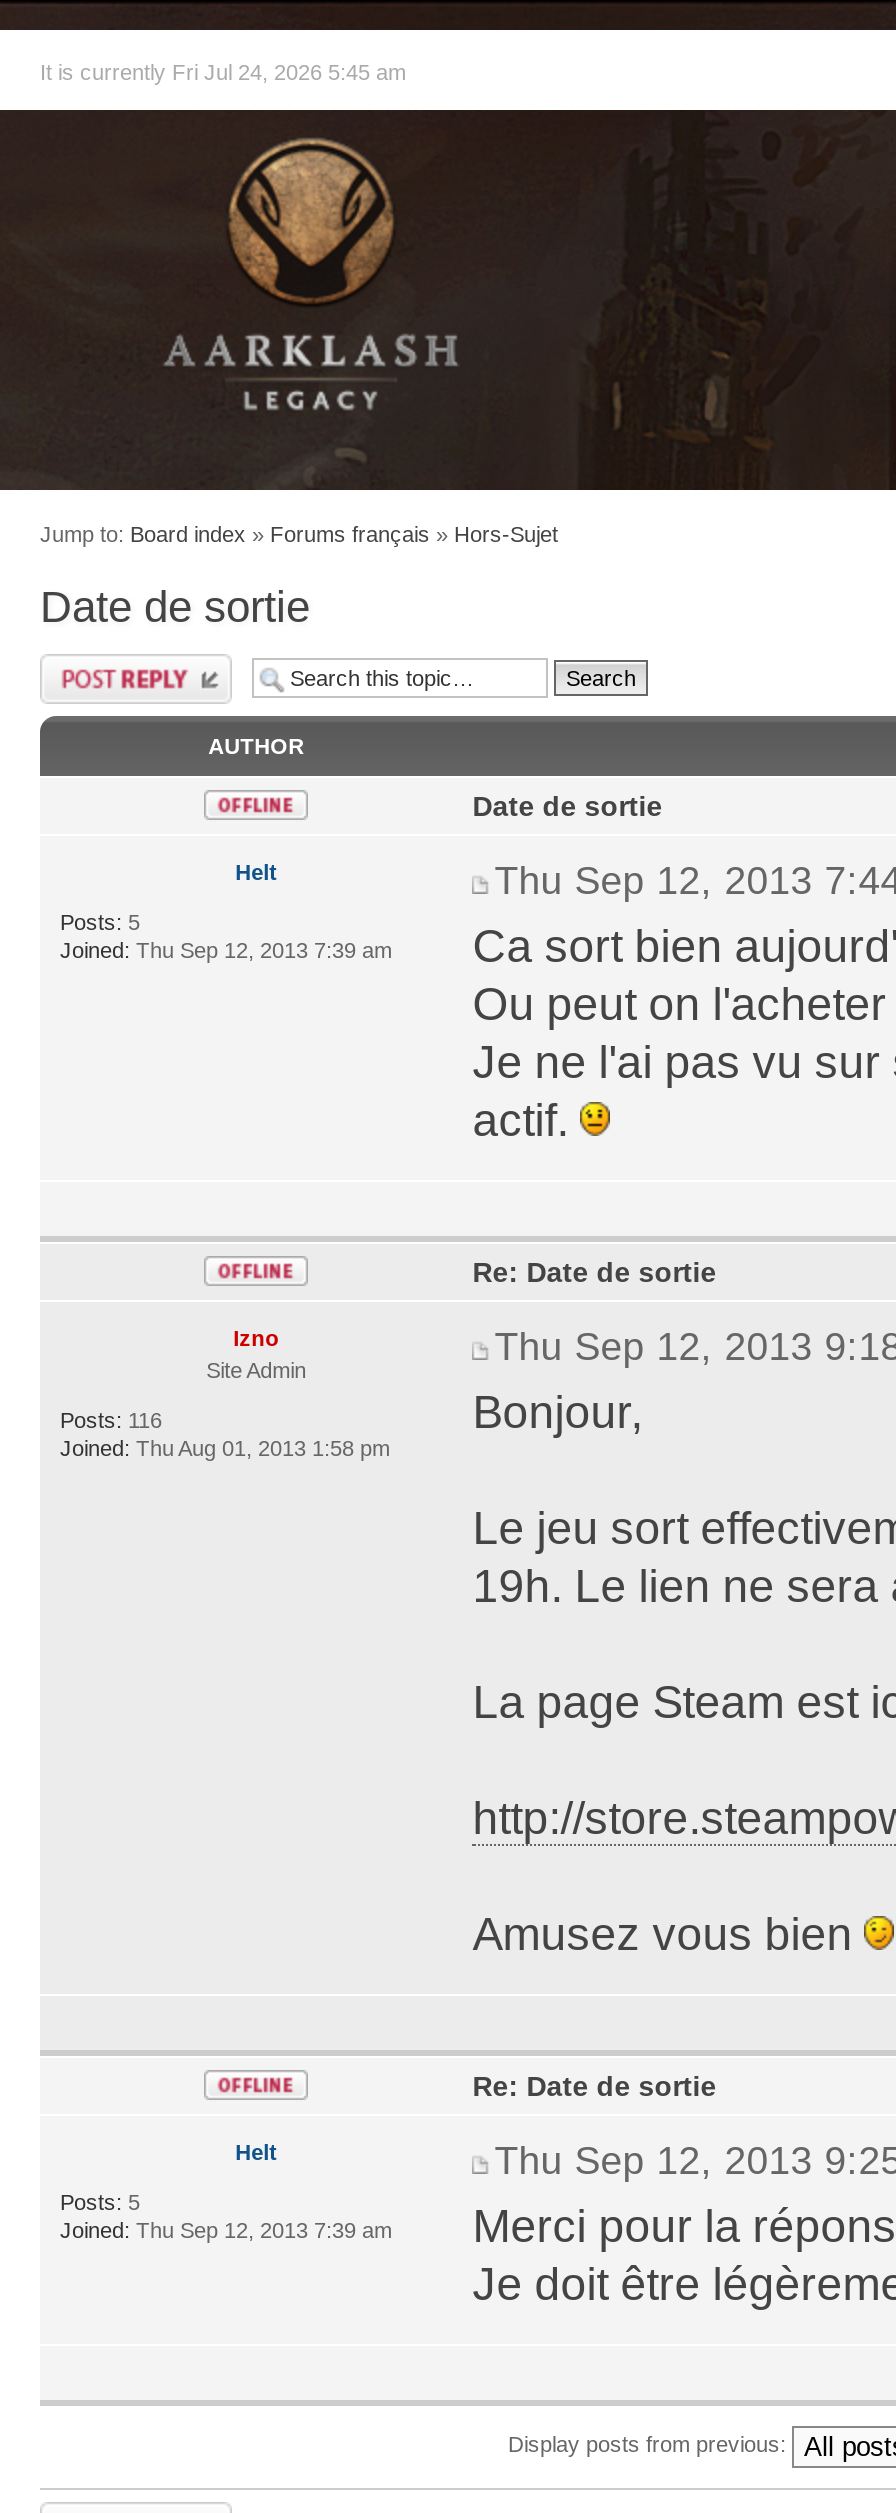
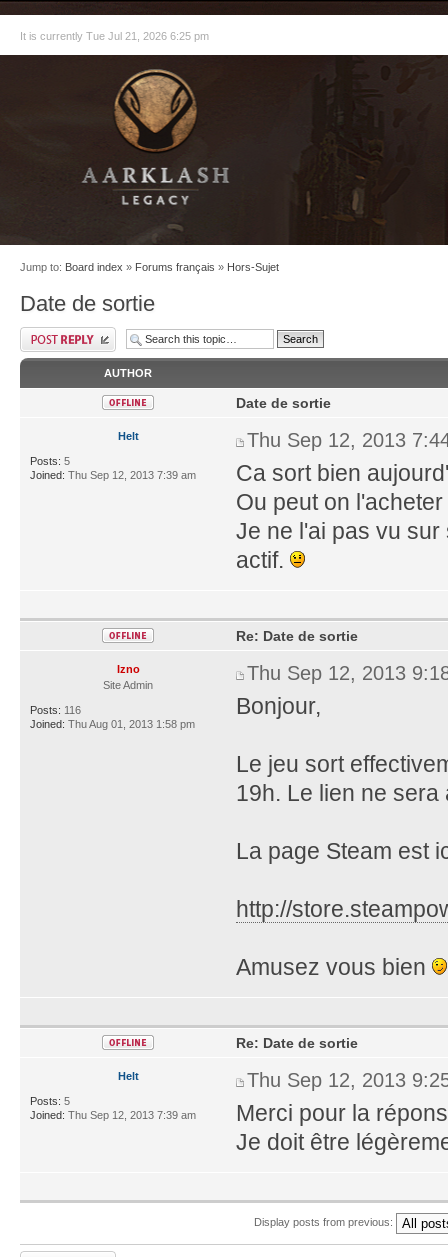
- It is currently Fri Jul 24, 2026 5:45 am
+ It is currently Tue Jul 21, 2026 6:25 pm
